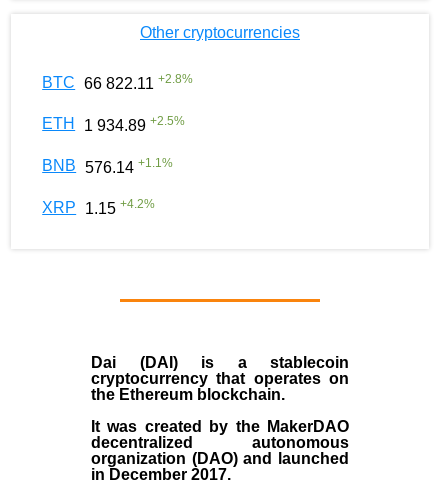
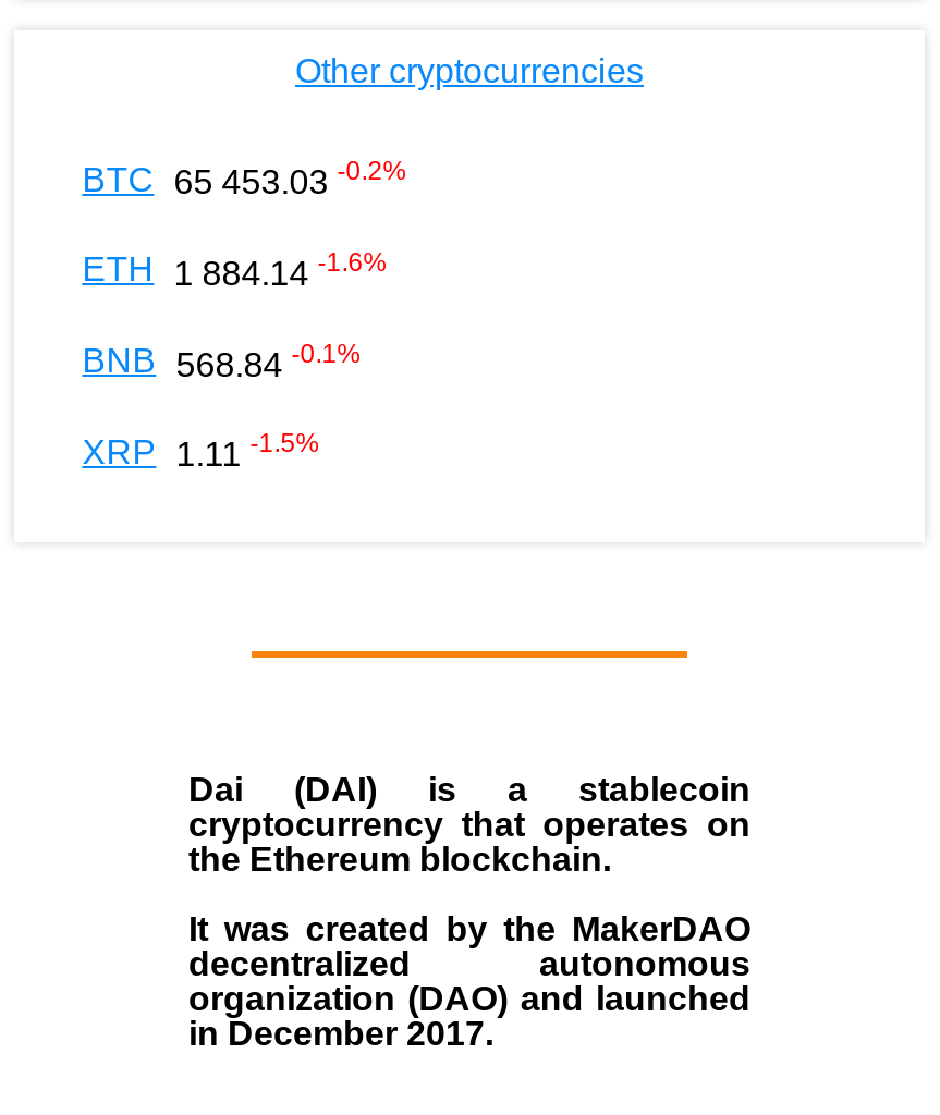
- BTC 66 822.11 +2.8%
+ BTC 65 453.03 -0.2%

- ETH 1 934.89 +2.5%
+ ETH 1 884.14 -1.6%

- BNB 576.14 +1.1%
+ BNB 568.84 -0.1%

- XRP 1.15 +4.2%
+ XRP 1.11 -1.5%
